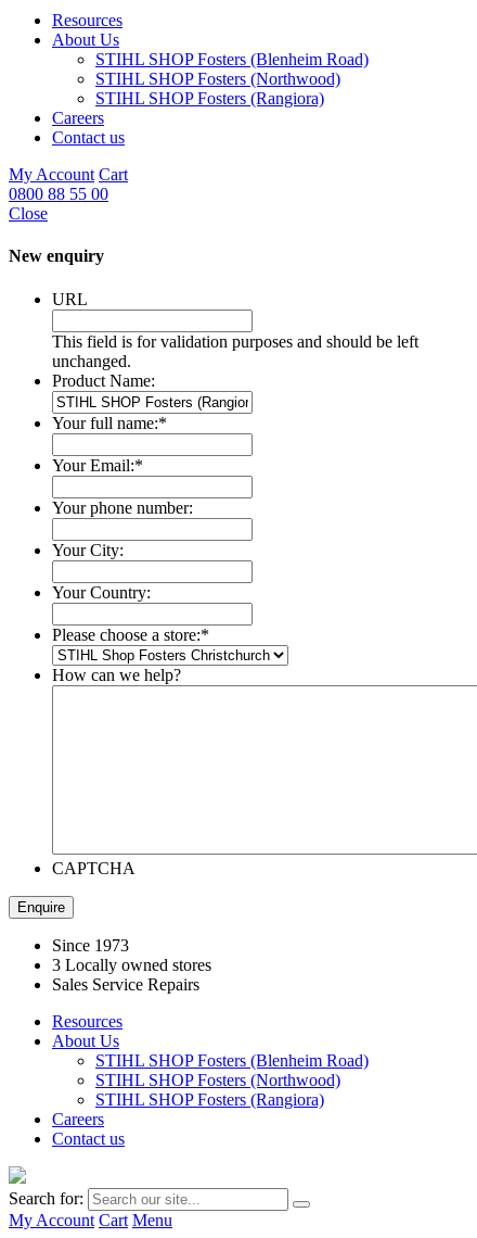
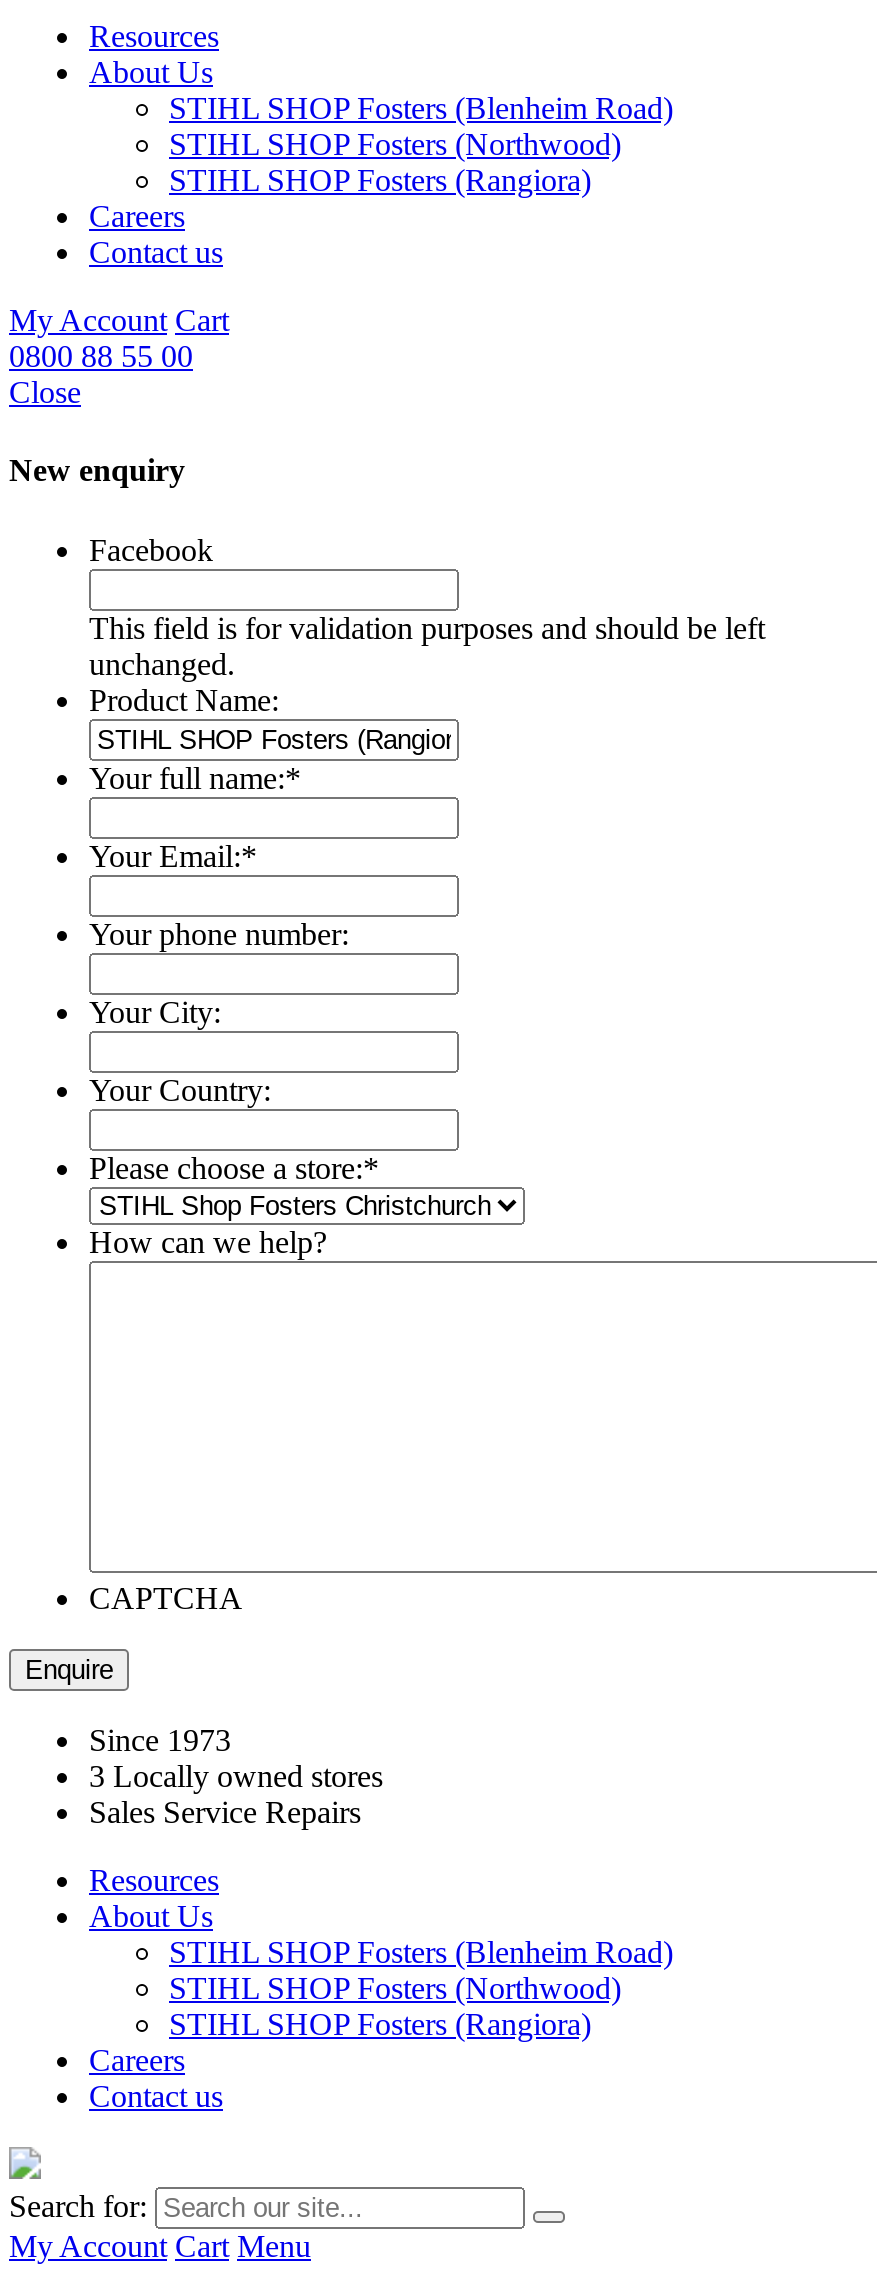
- URL
+ Facebook
